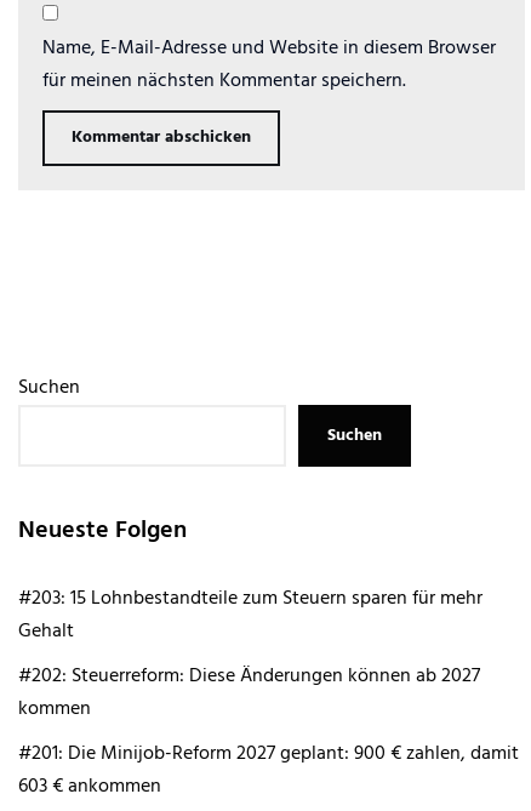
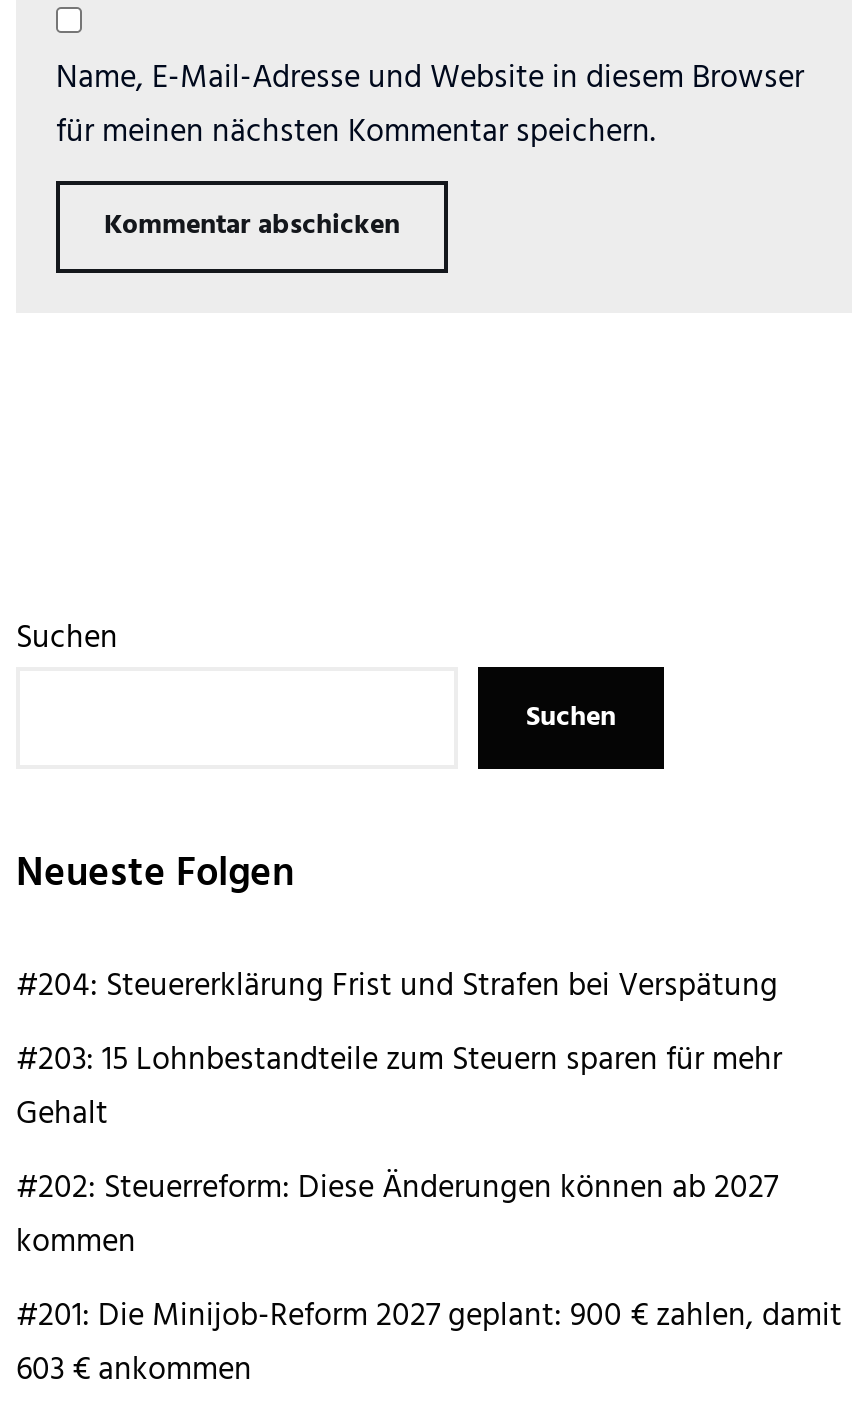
+ #204: Steuererklärung Frist und Strafen bei Verspätung
